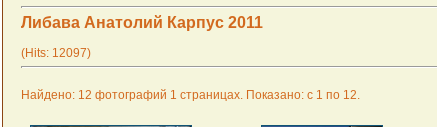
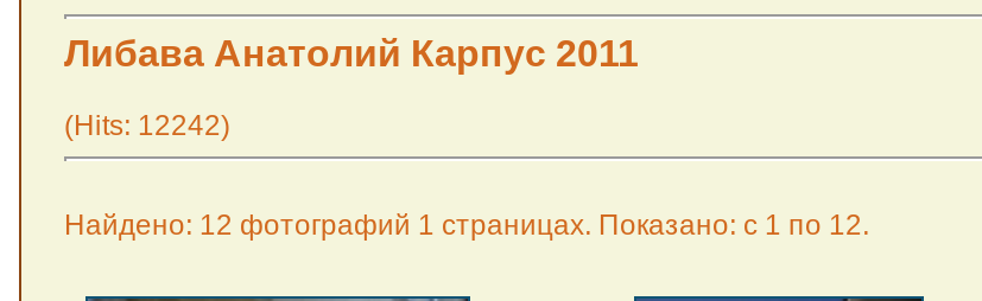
- (Hits: 12097)
+ (Hits: 12242)
